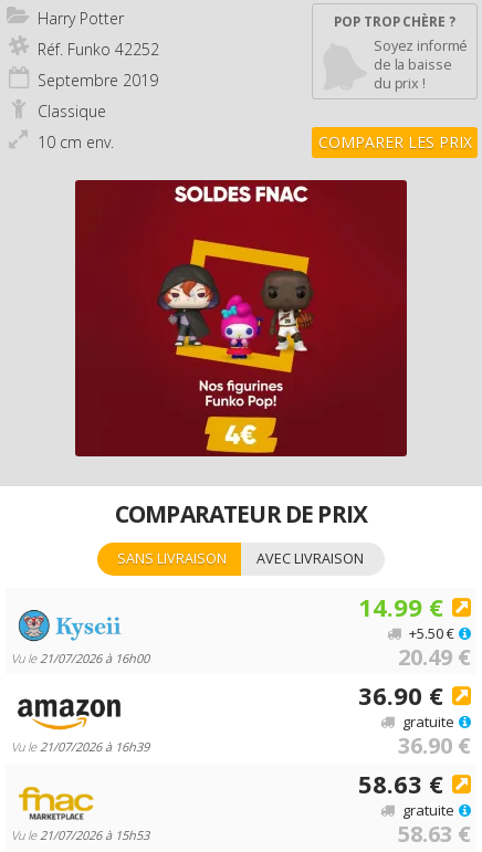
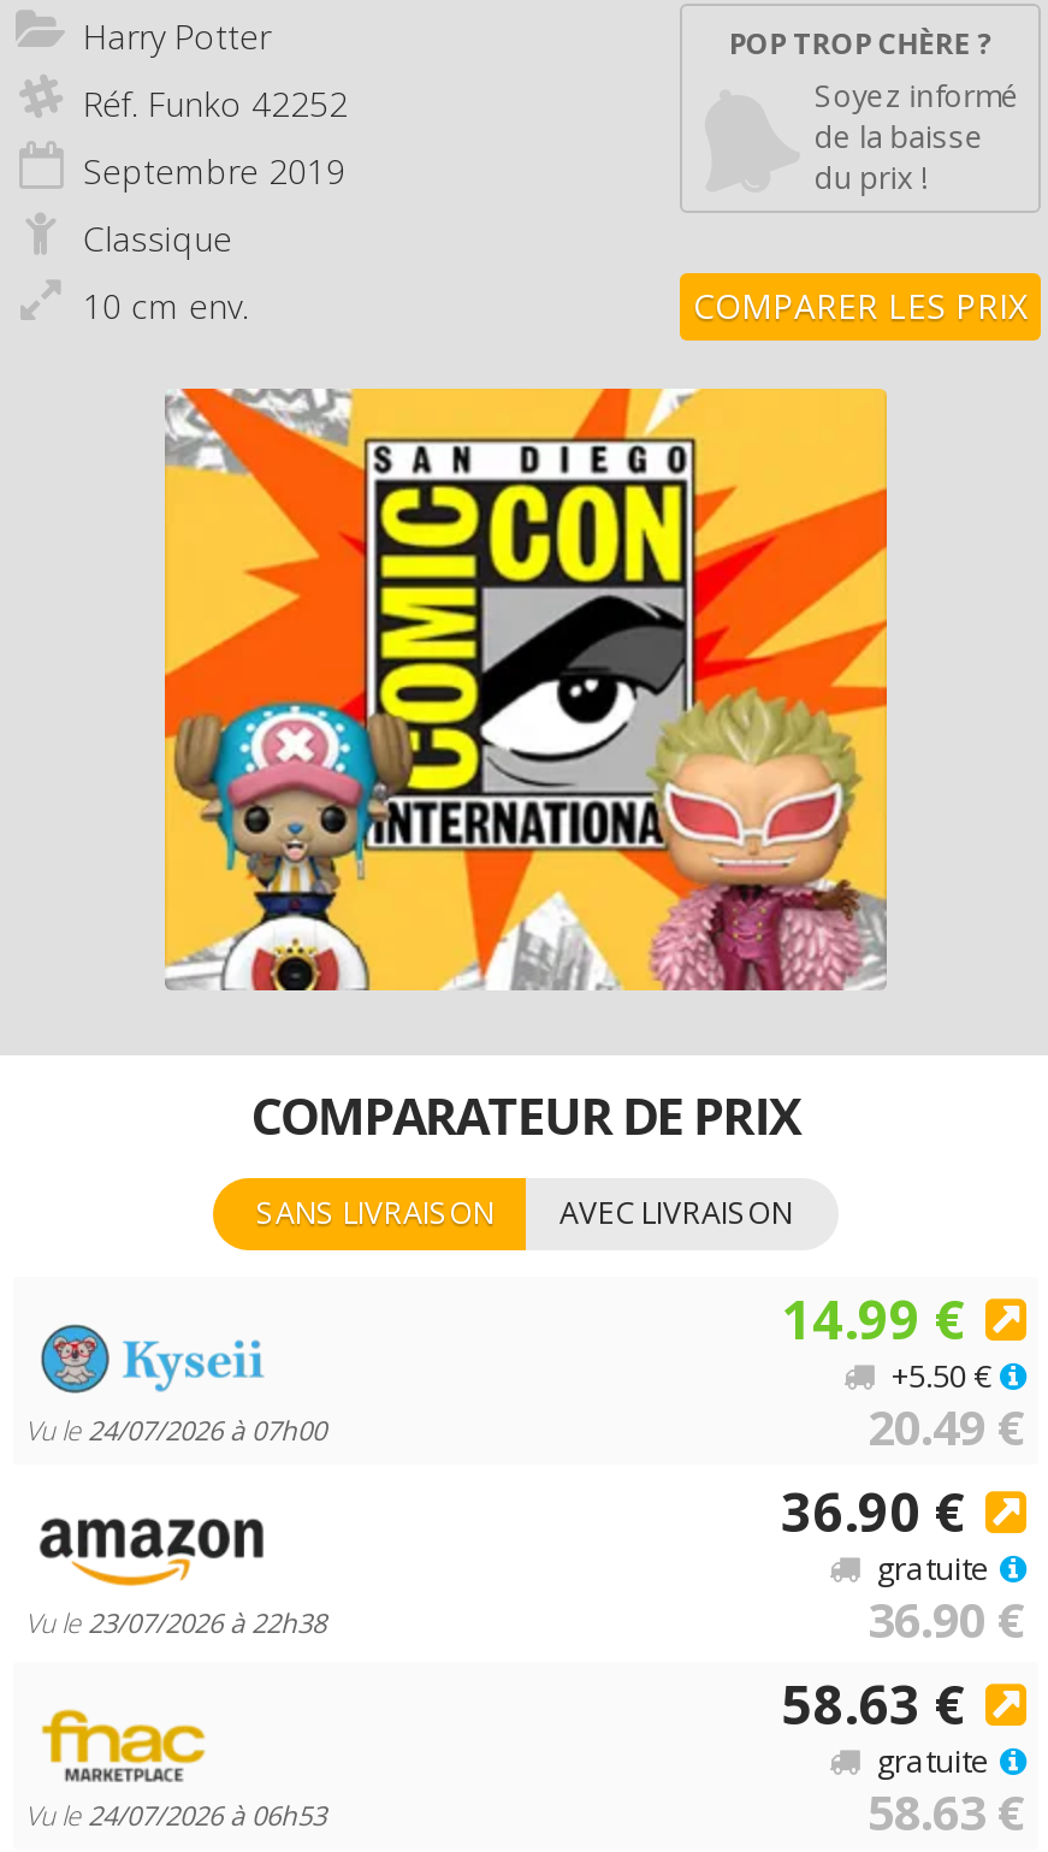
- [image]
+ [image]

- Vu le 21/07/2026 à 16h00
+ Vu le 24/07/2026 à 07h00

- Vu le 21/07/2026 à 16h39
+ Vu le 23/07/2026 à 22h38

- Vu le 21/07/2026 à 15h53
+ Vu le 24/07/2026 à 06h53
